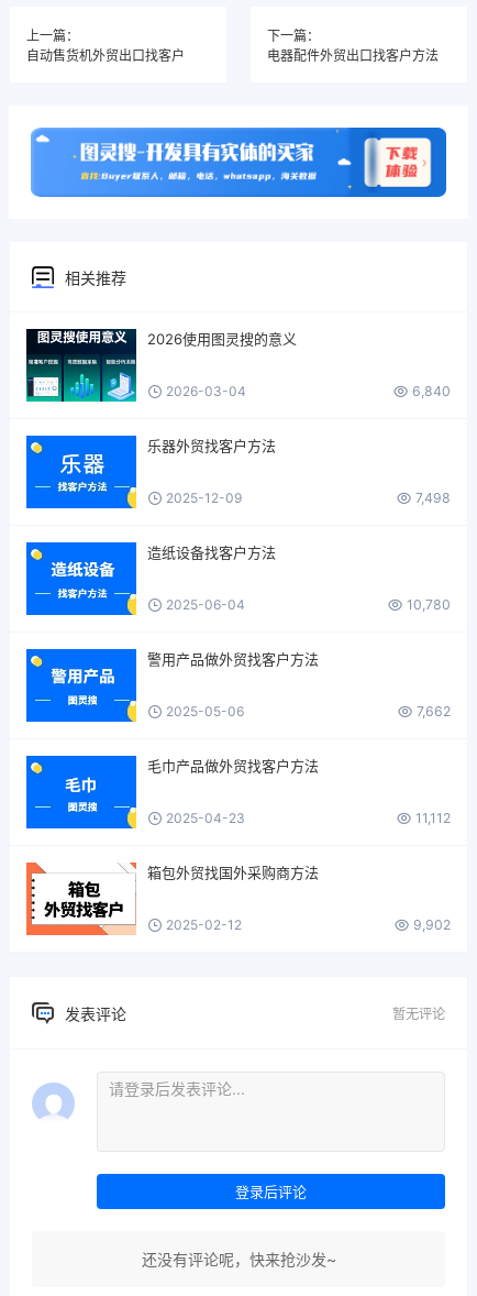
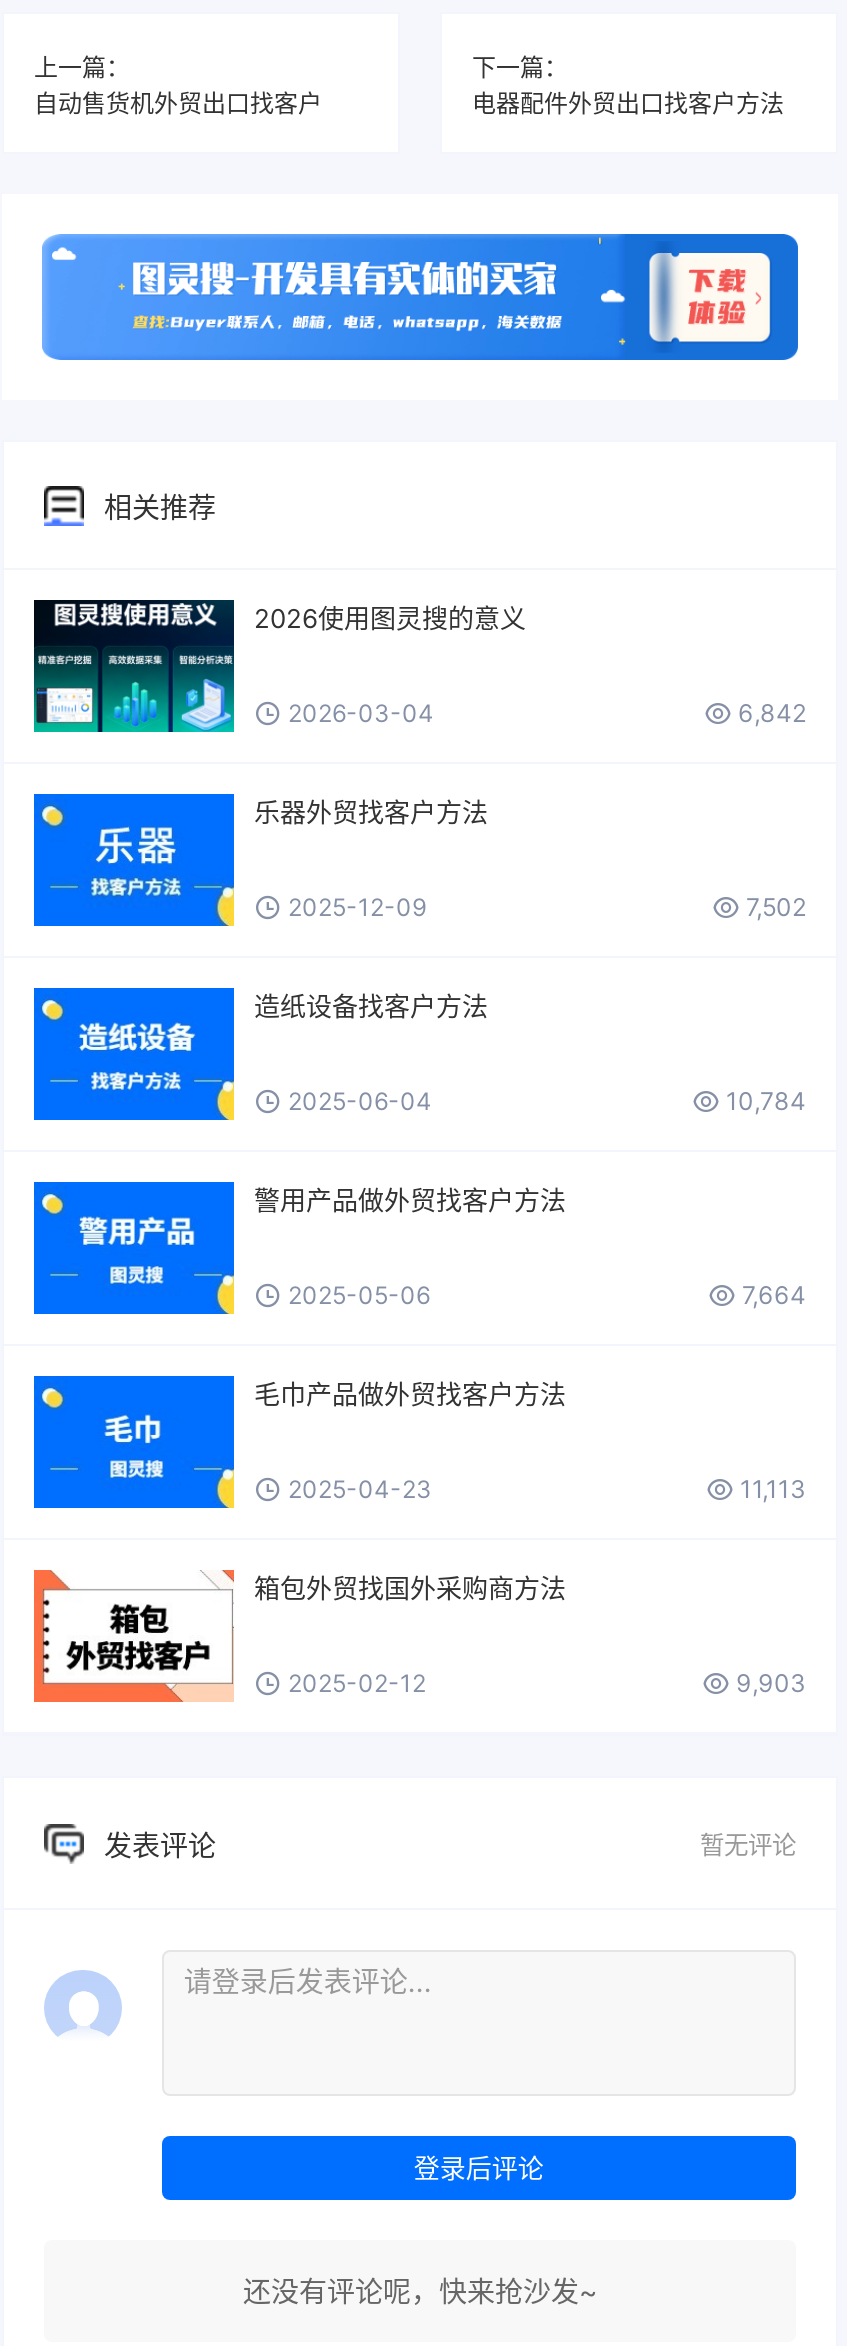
- 6,840
+ 6,842

- 7,498
+ 7,502

- 10,780
+ 10,784

- 7,662
+ 7,664

- 11,112
+ 11,113

- 9,902
+ 9,903
